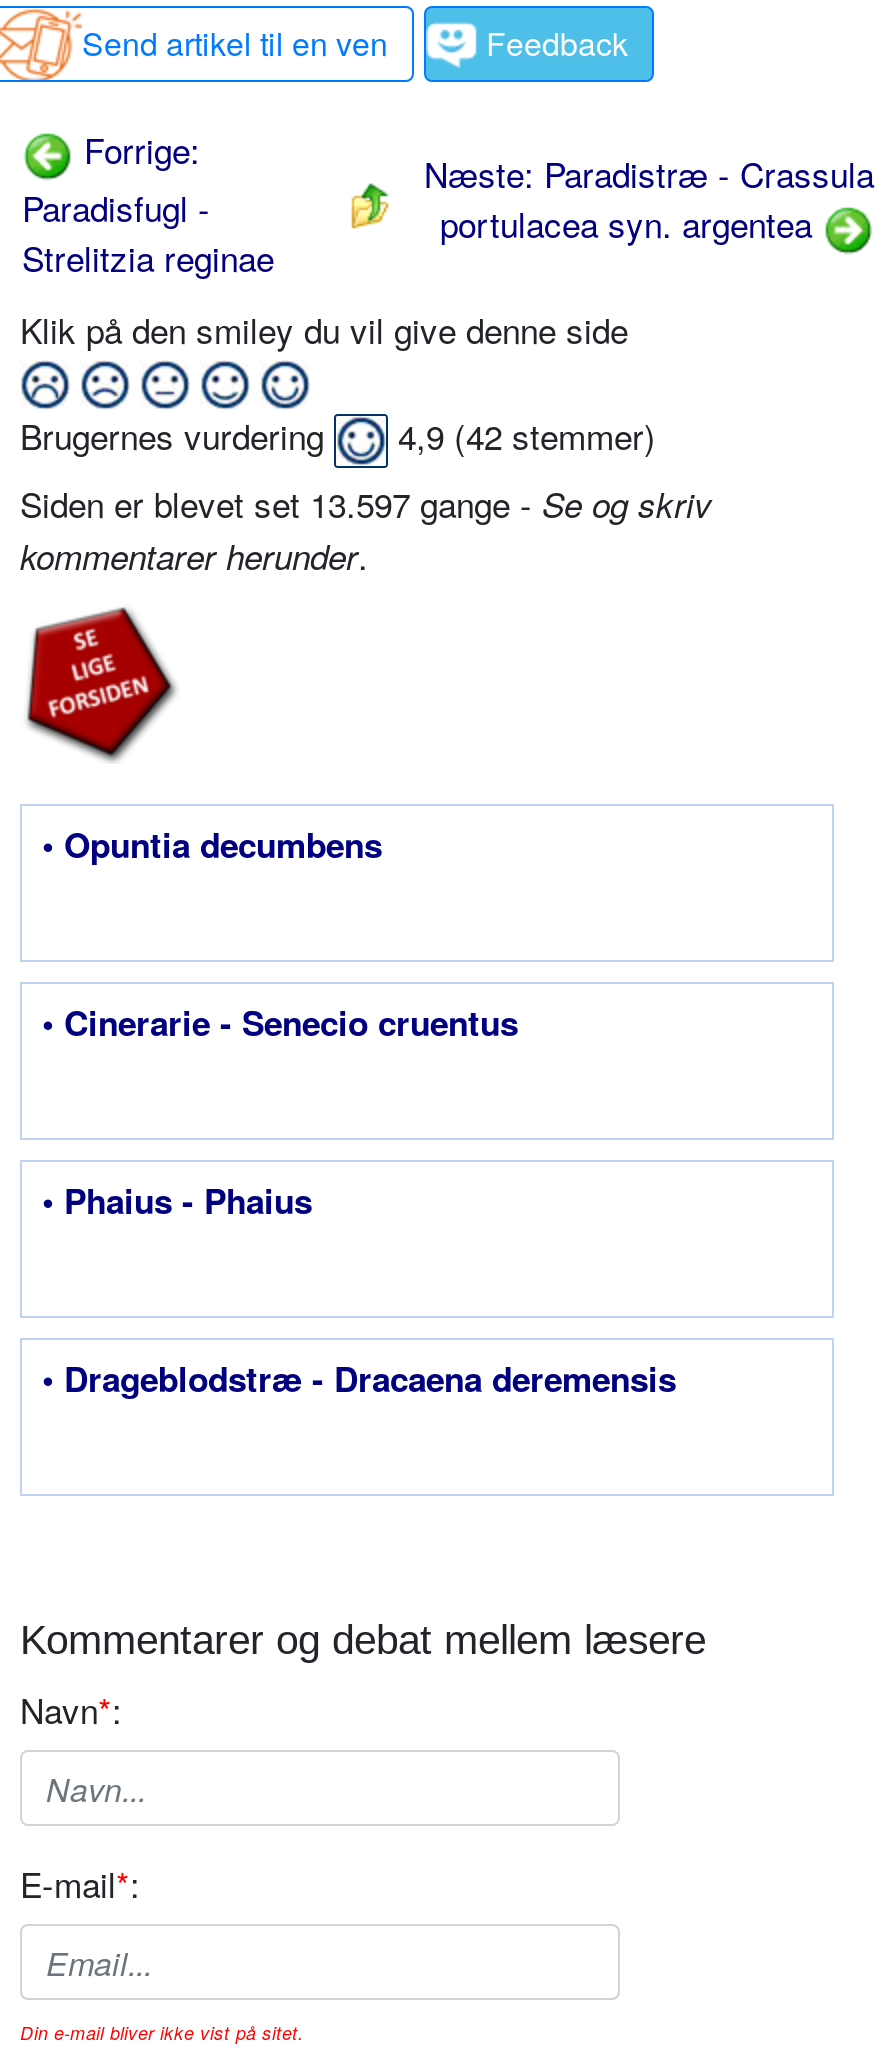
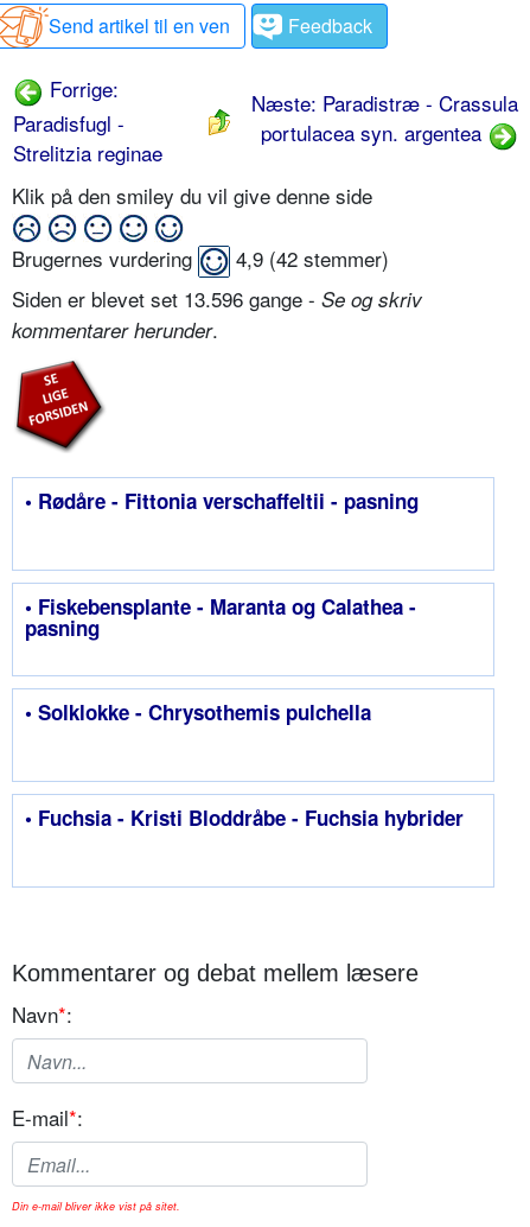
- Siden er blevet set 13.597 gange - Se og skriv
+ Siden er blevet set 13.596 gange - Se og skriv

- • Opuntia decumbens
+ • Rødåre - Fittonia verschaffeltii - pasning

- • Cinerarie - Senecio cruentus
+ • Fiskebensplante - Maranta og Calathea -
+ pasning

- • Phaius - Phaius
+ • Solklokke - Chrysothemis pulchella

- • Drageblodstræ - Dracaena deremensis
+ • Fuchsia - Kristi Bloddråbe - Fuchsia hybrider
